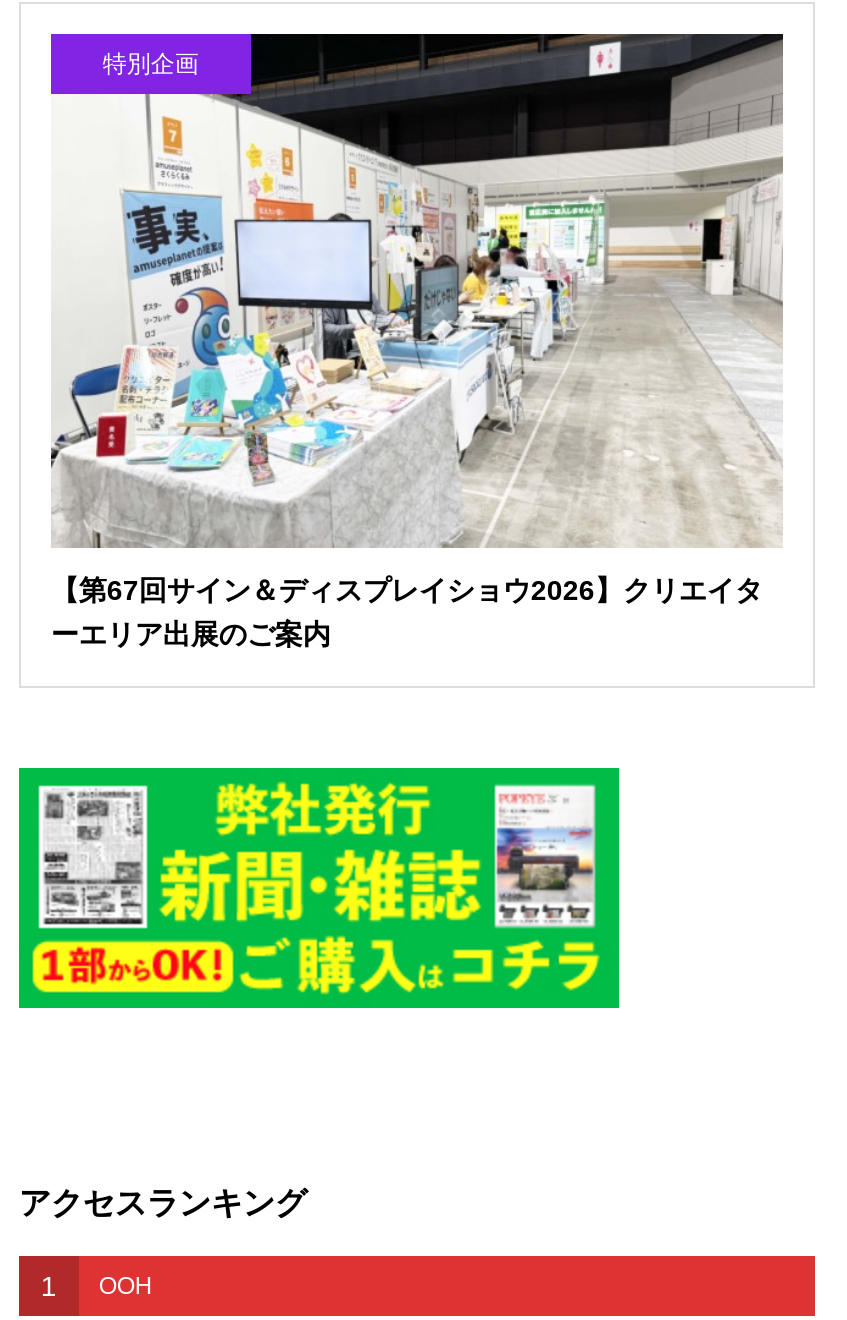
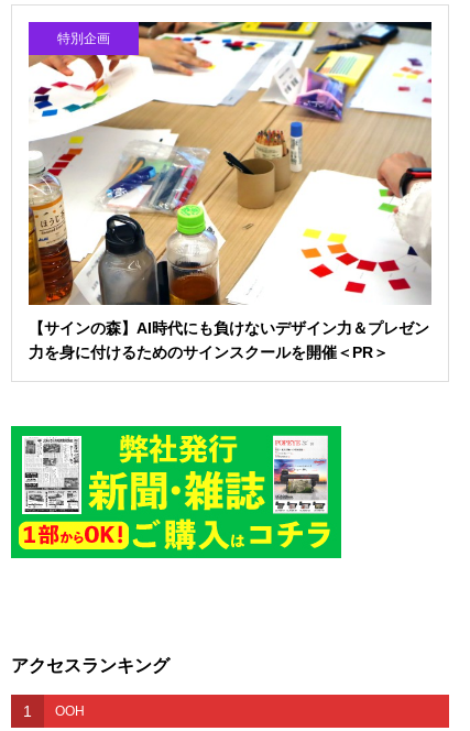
- [image]
- 【第67回サイン＆ディスプレイショウ2026】クリエイタ
- ーエリア出展のご案内
+ [image]
+ 【サインの森】AI時代にも負けないデザイン力＆プレゼン
+ 力を身に付けるためのサインスクールを開催＜PR＞
